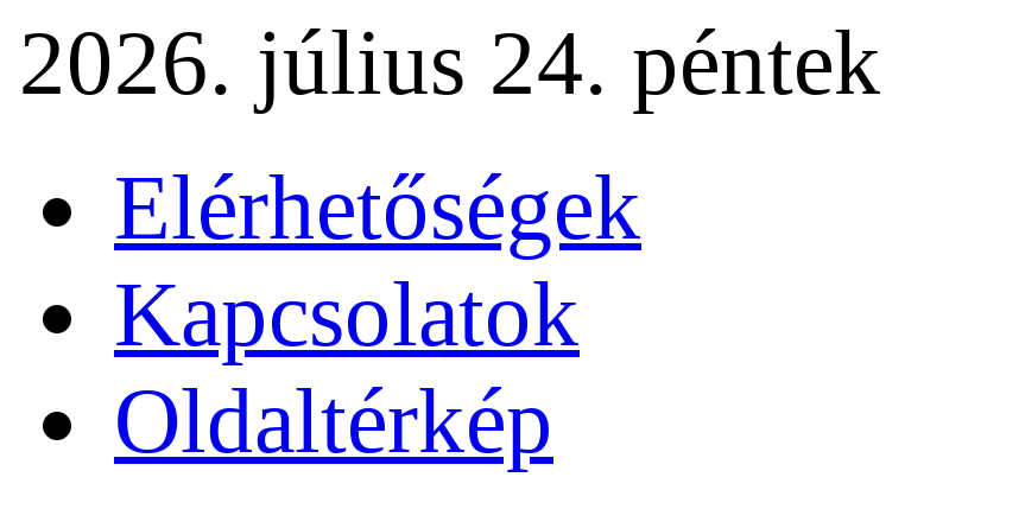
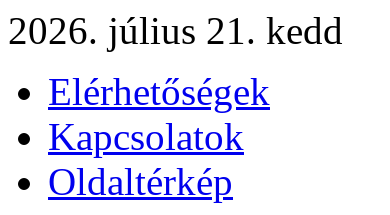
- 2026. július 24. péntek
+ 2026. július 21. kedd
